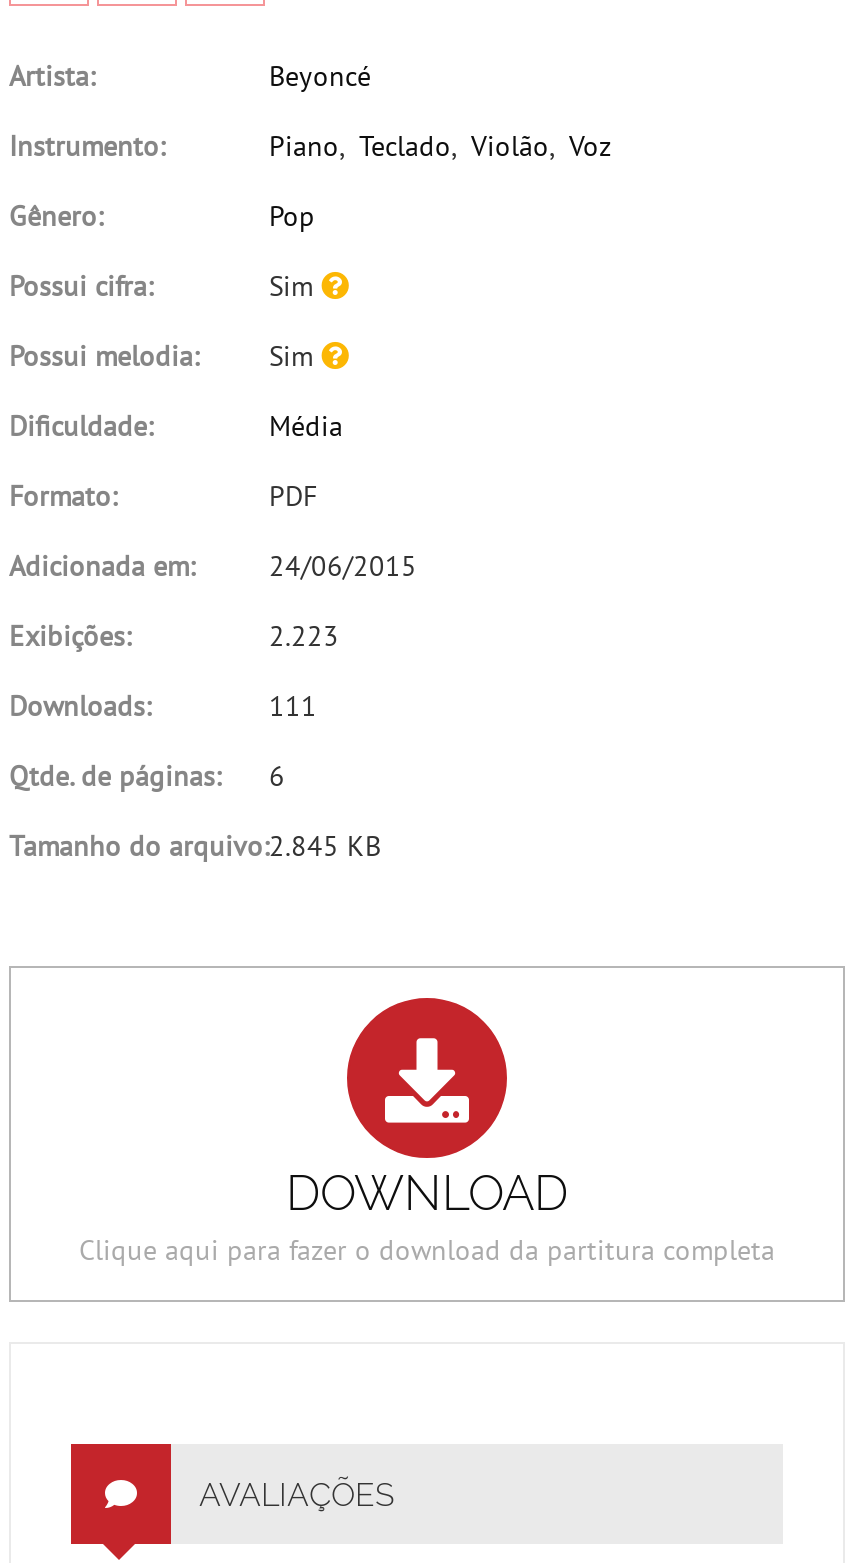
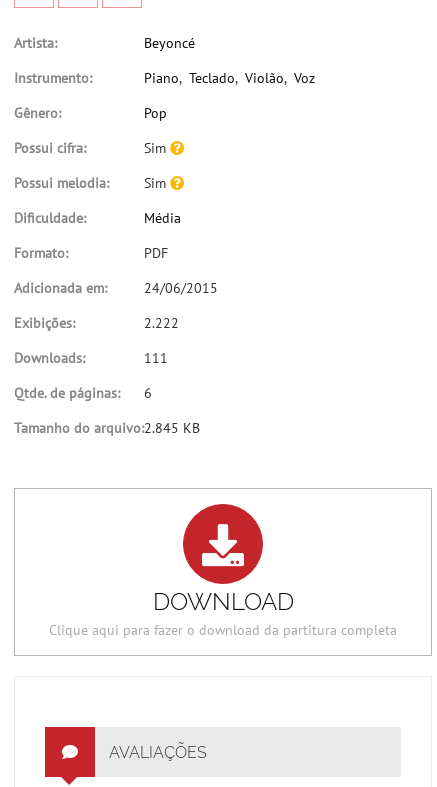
- 2.223
+ 2.222
